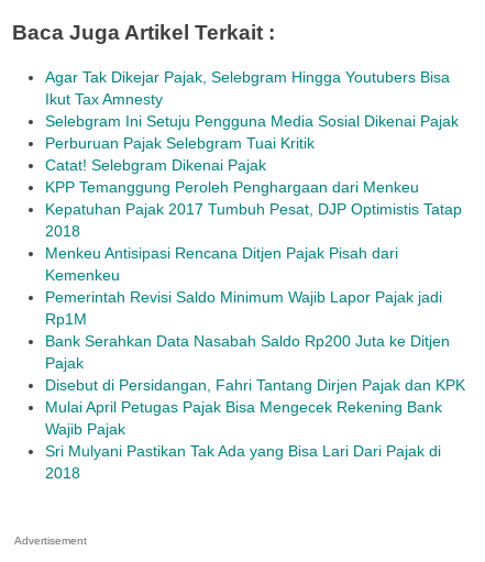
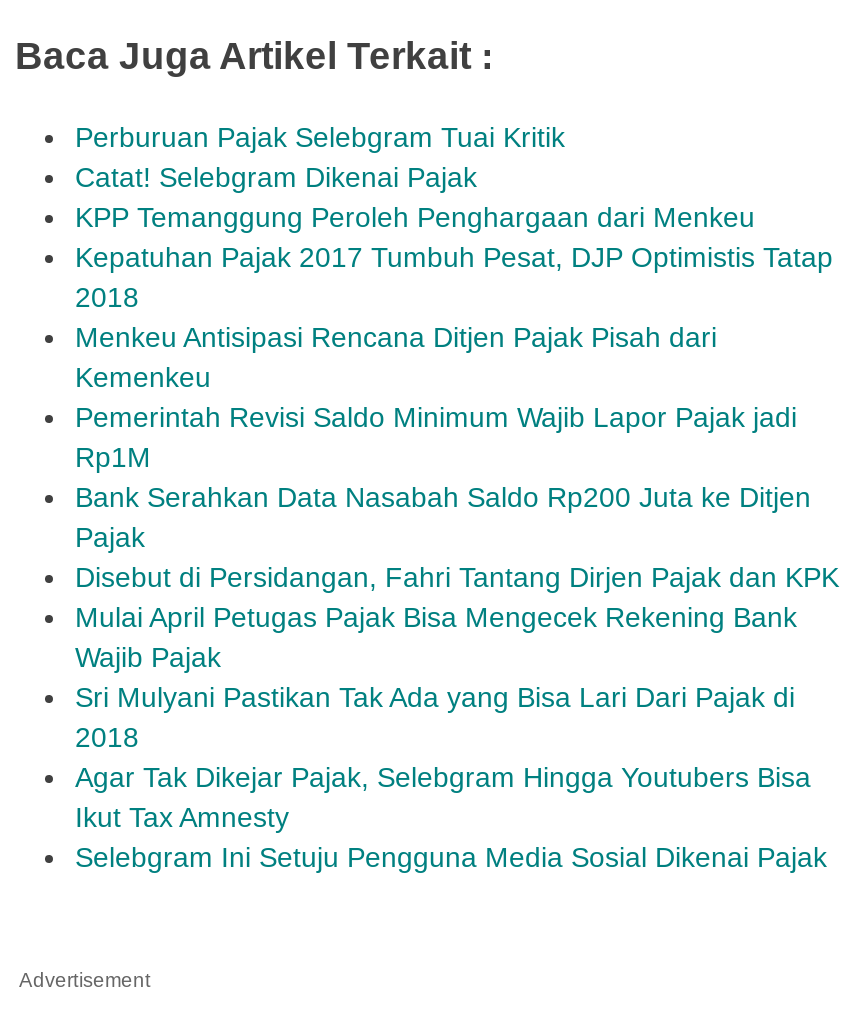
moved down: Agar Tak Dikejar Pajak, Selebgram Hingga Youtubers Bisa | Ikut Tax Amnesty | Selebgram Ini Setuju Pengguna Media Sosial Dikenai Pajak

moved up: Perburuan Pajak Selebgram Tuai Kritik | Catat! Selebgram Dikenai Pajak | KPP Temanggung Peroleh Penghargaan dari Menkeu | ... | Sri Mulyani Pastikan Tak Ada yang Bisa Lari Dari Pajak di | 2018
